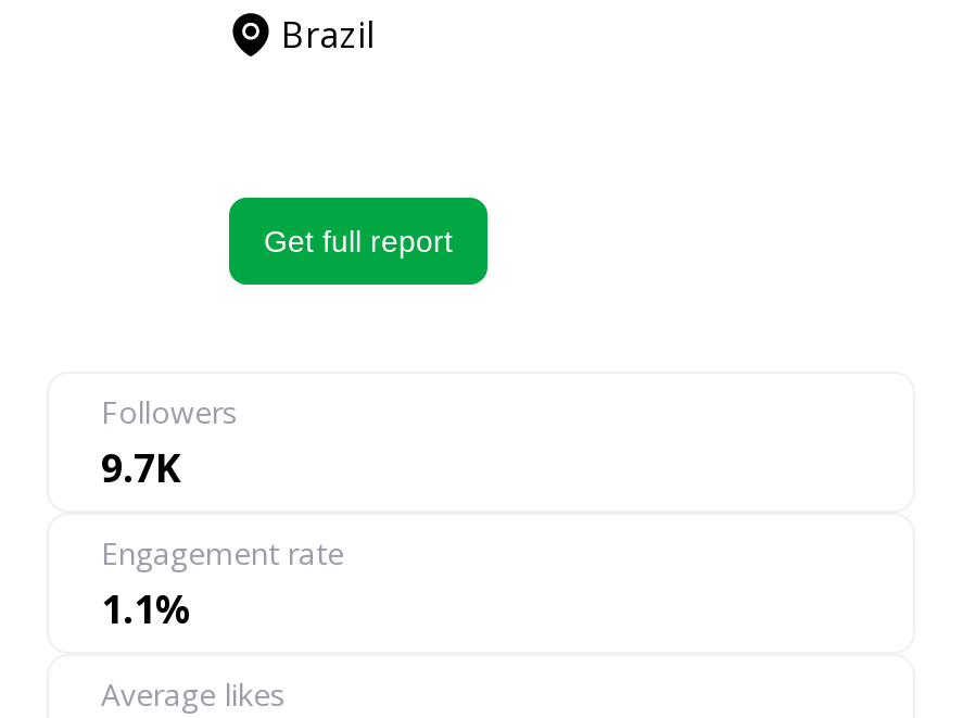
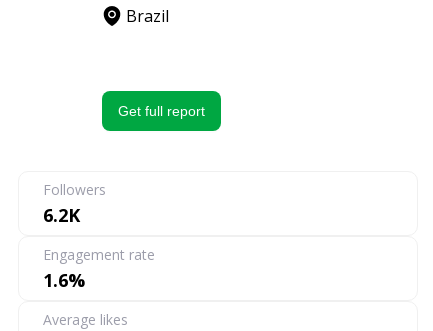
- 9.7K
+ 6.2K

- 1.1%
+ 1.6%
